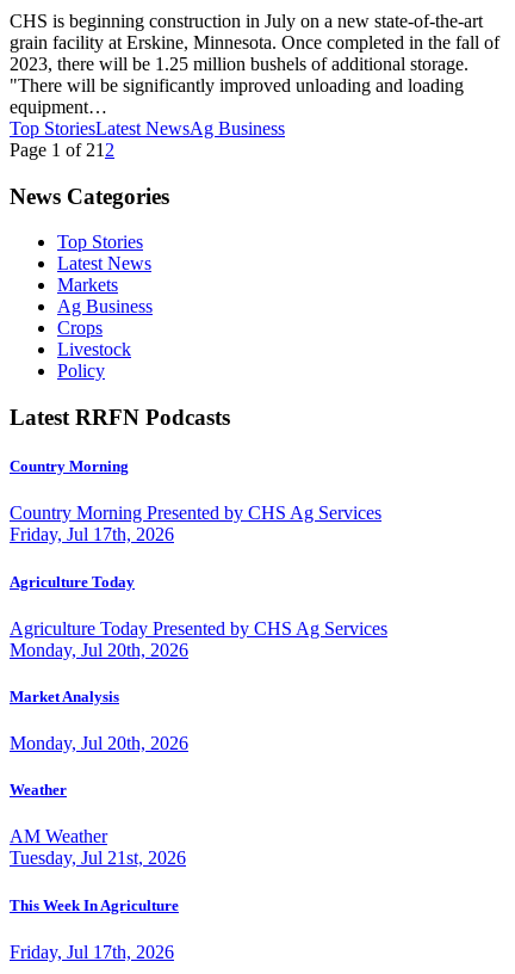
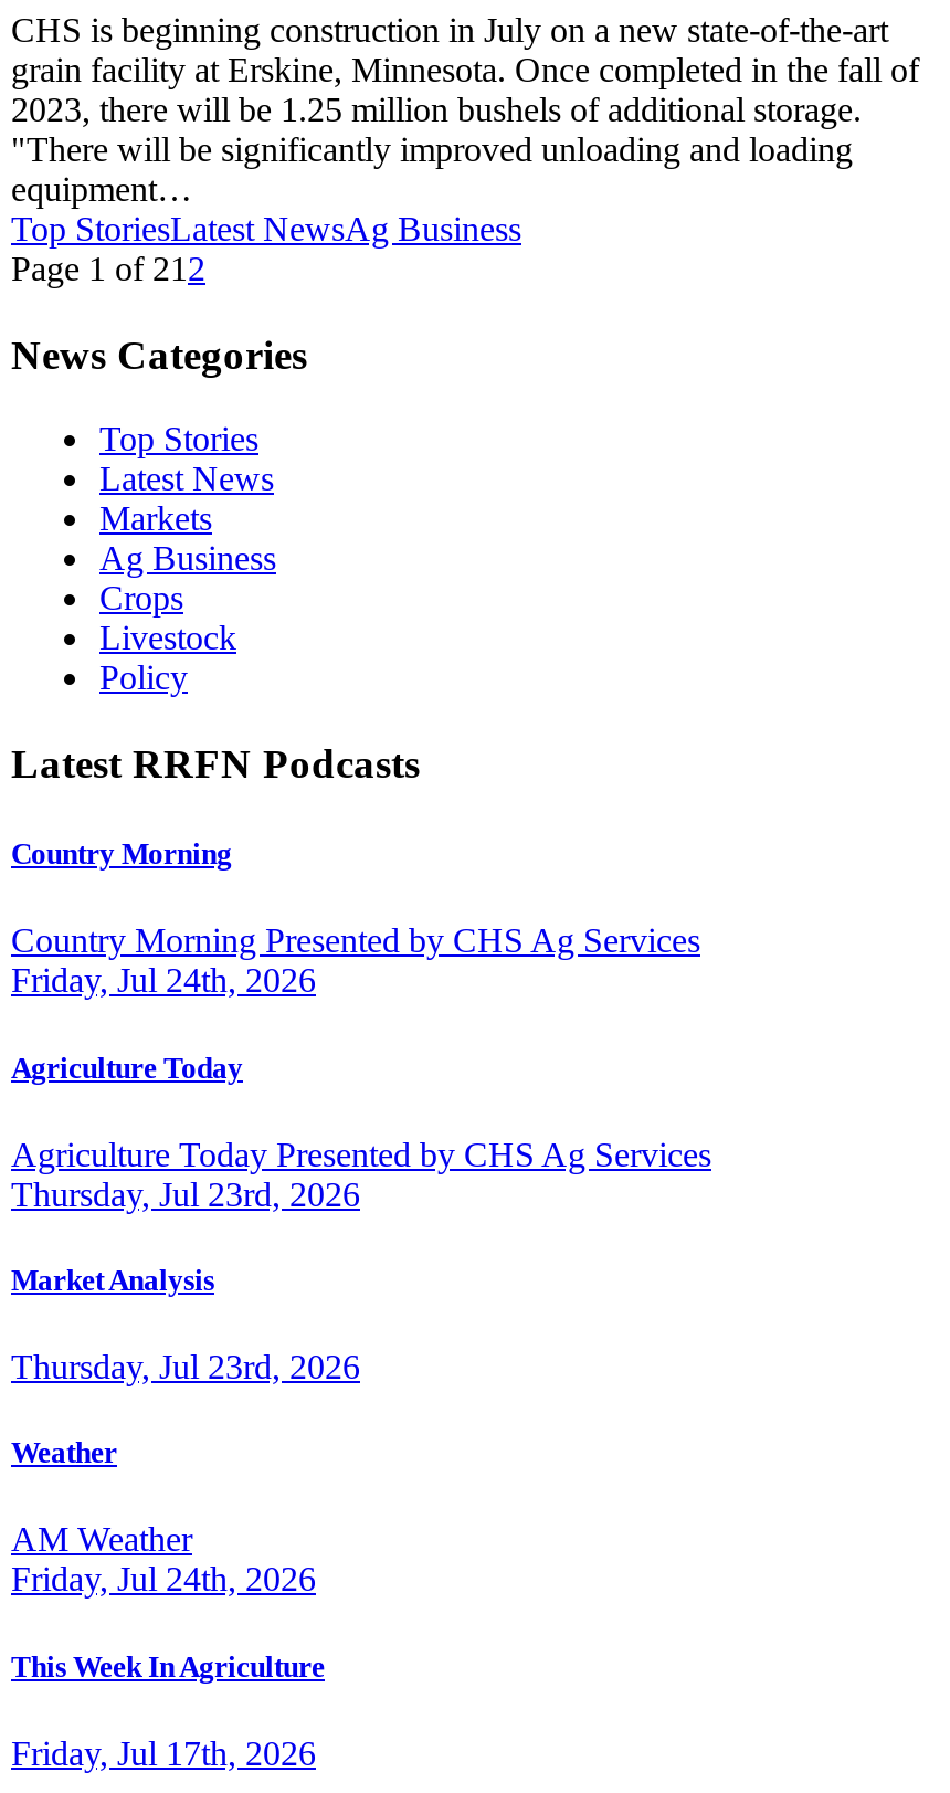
- Friday, Jul 17th, 2026
+ Friday, Jul 24th, 2026

- Monday, Jul 20th, 2026
+ Thursday, Jul 23rd, 2026

- Monday, Jul 20th, 2026
+ Thursday, Jul 23rd, 2026

- Tuesday, Jul 21st, 2026
+ Friday, Jul 24th, 2026
